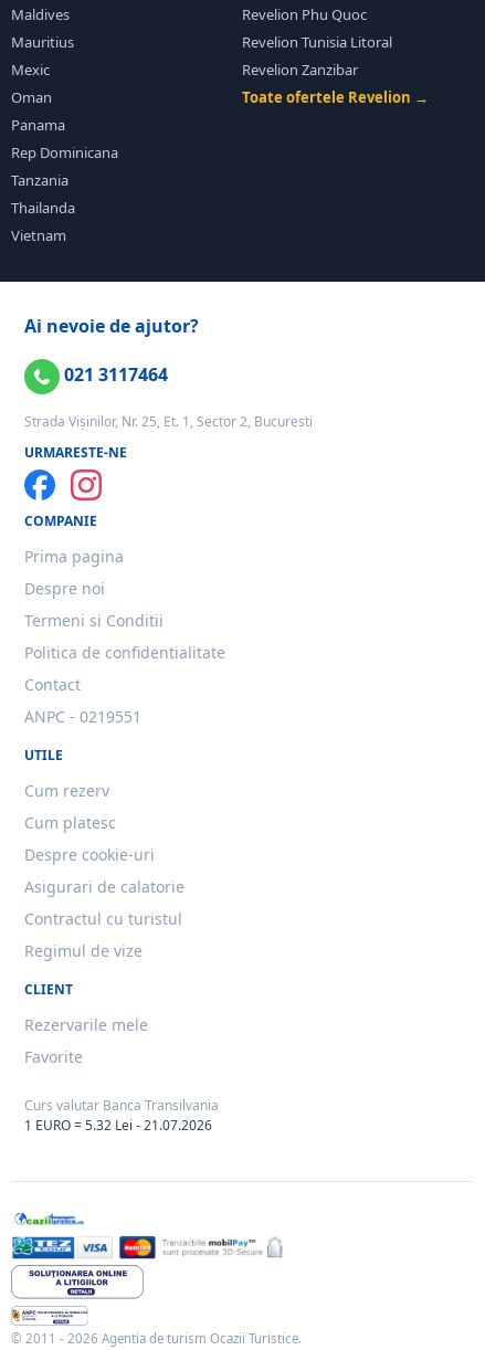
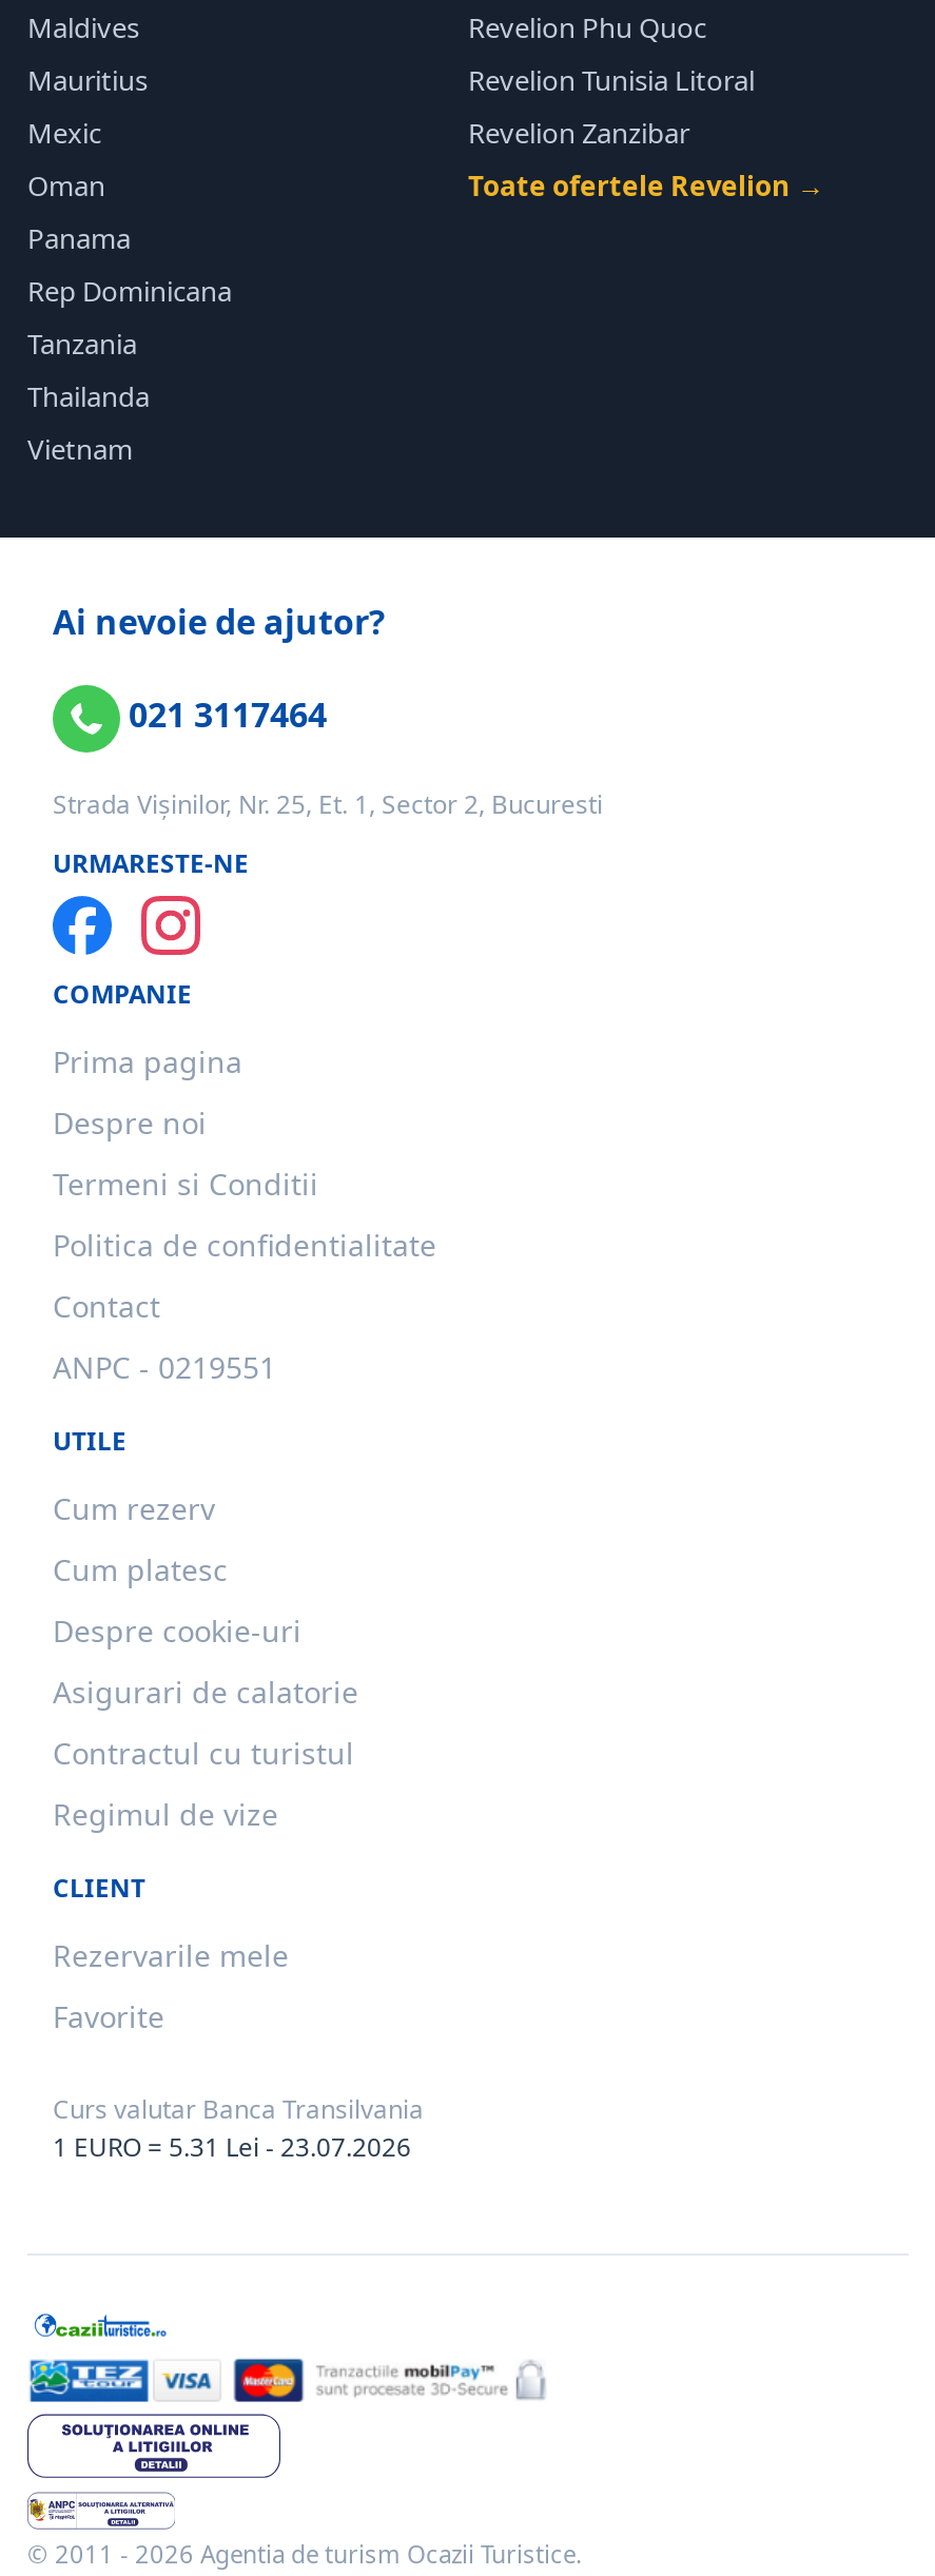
- 1 EURO = 5.32 Lei - 21.07.2026
+ 1 EURO = 5.31 Lei - 23.07.2026
